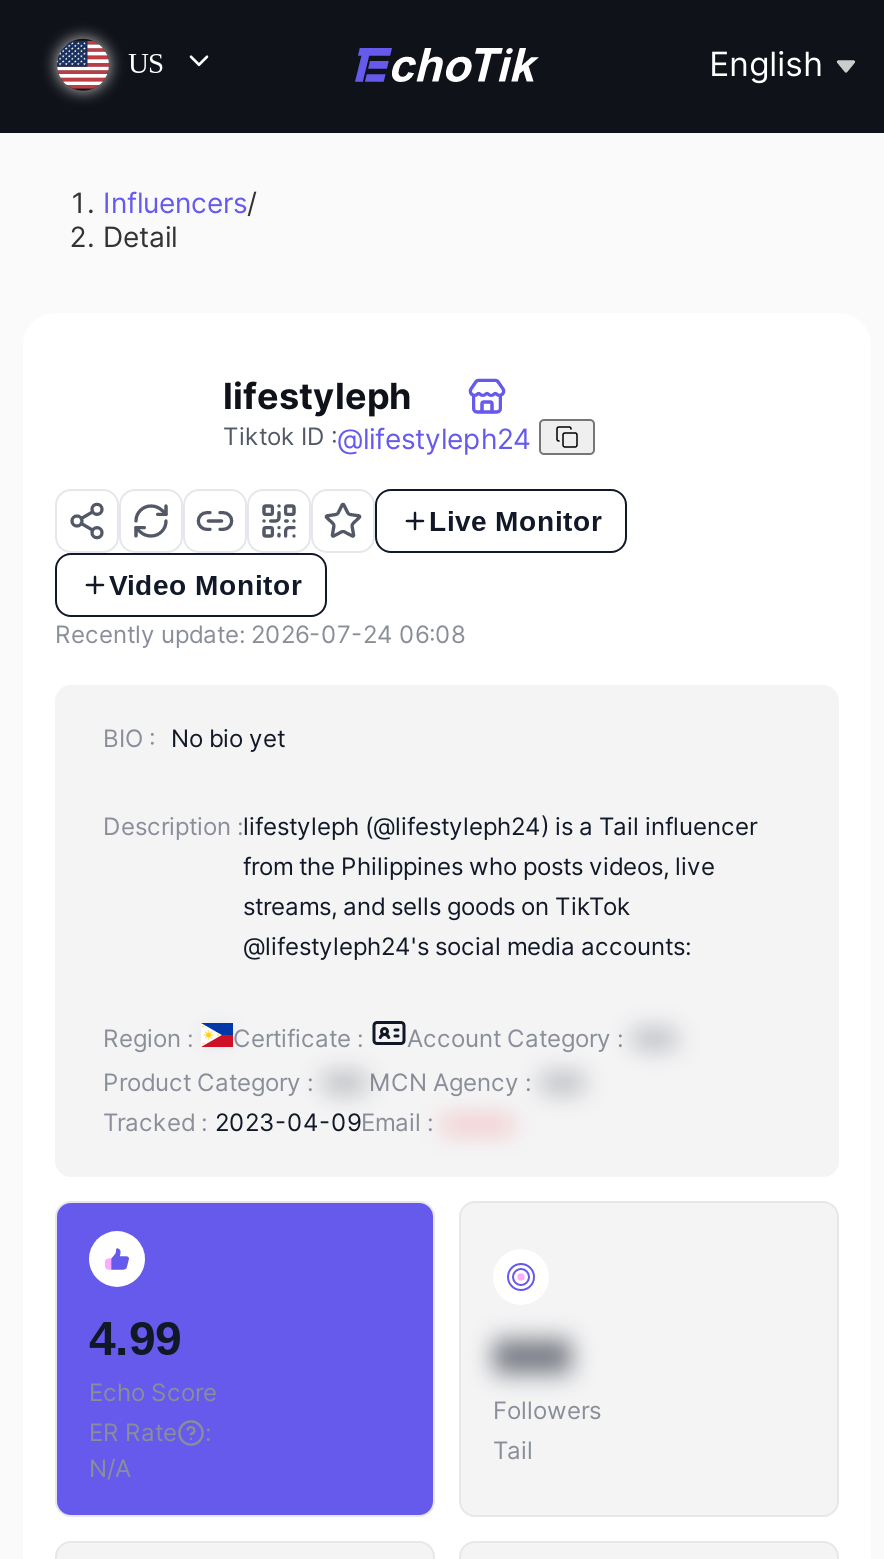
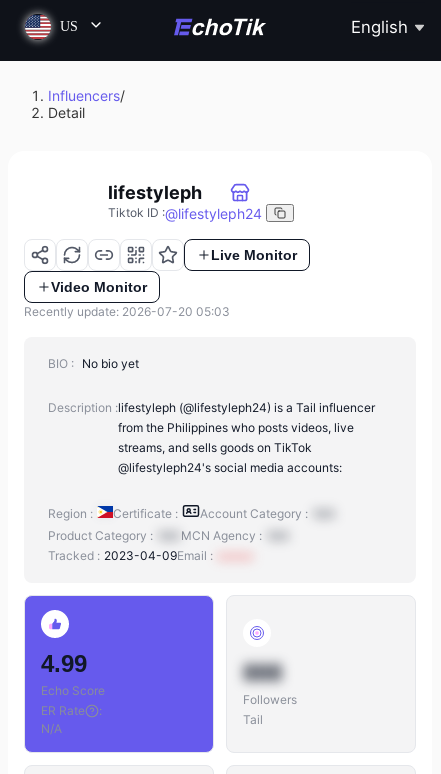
- Recently update: 2026-07-24 06:08
+ Recently update: 2026-07-20 05:03
